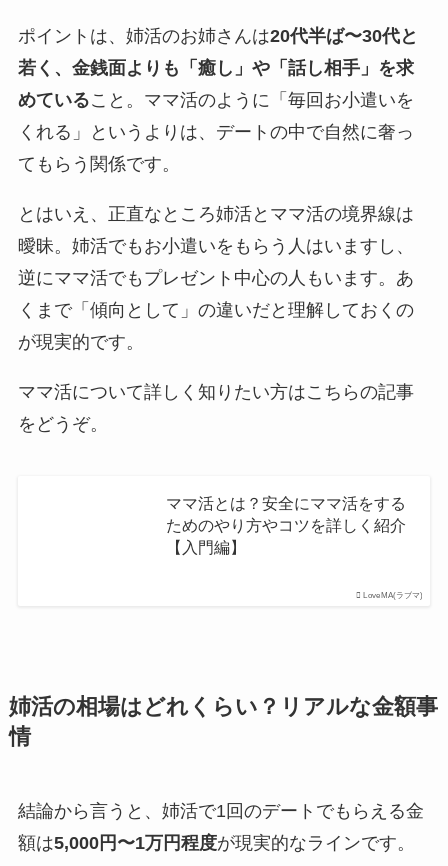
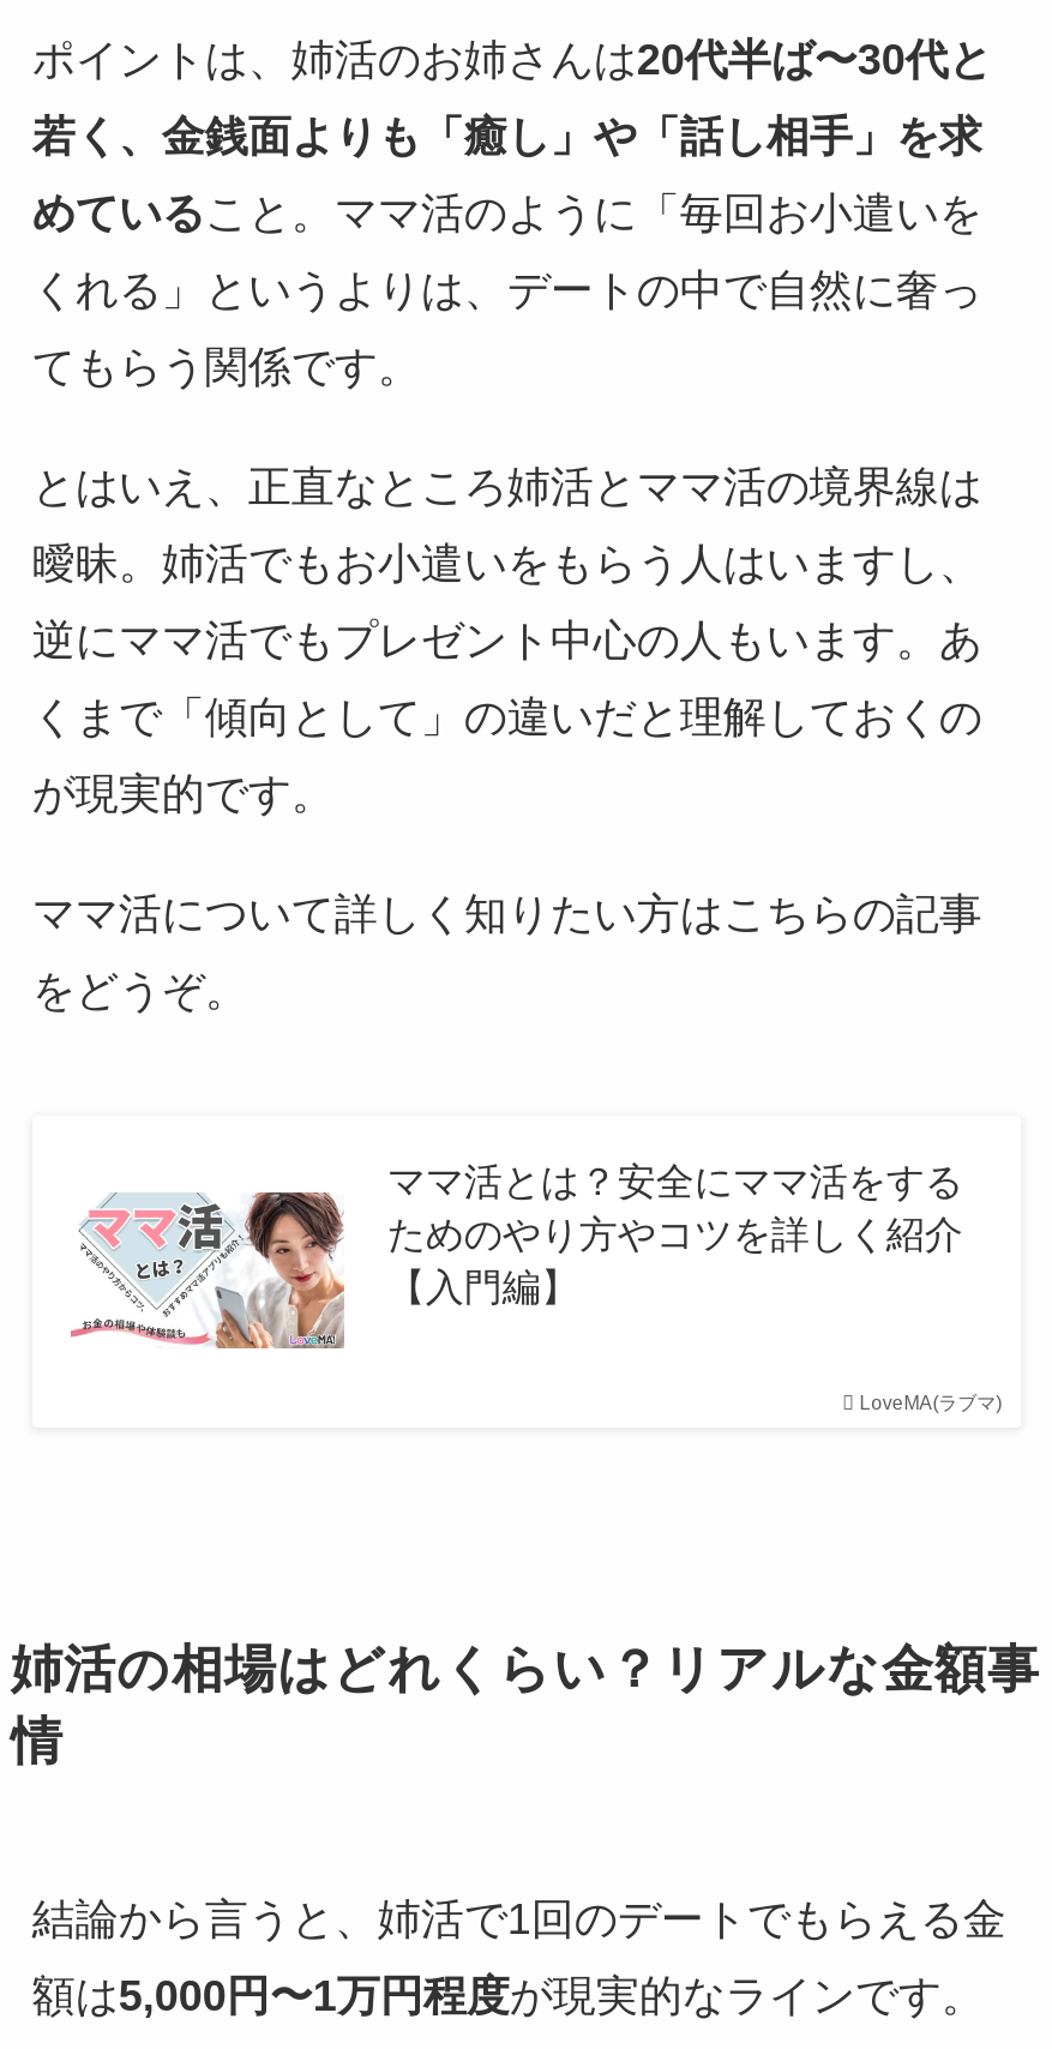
+ [image]
